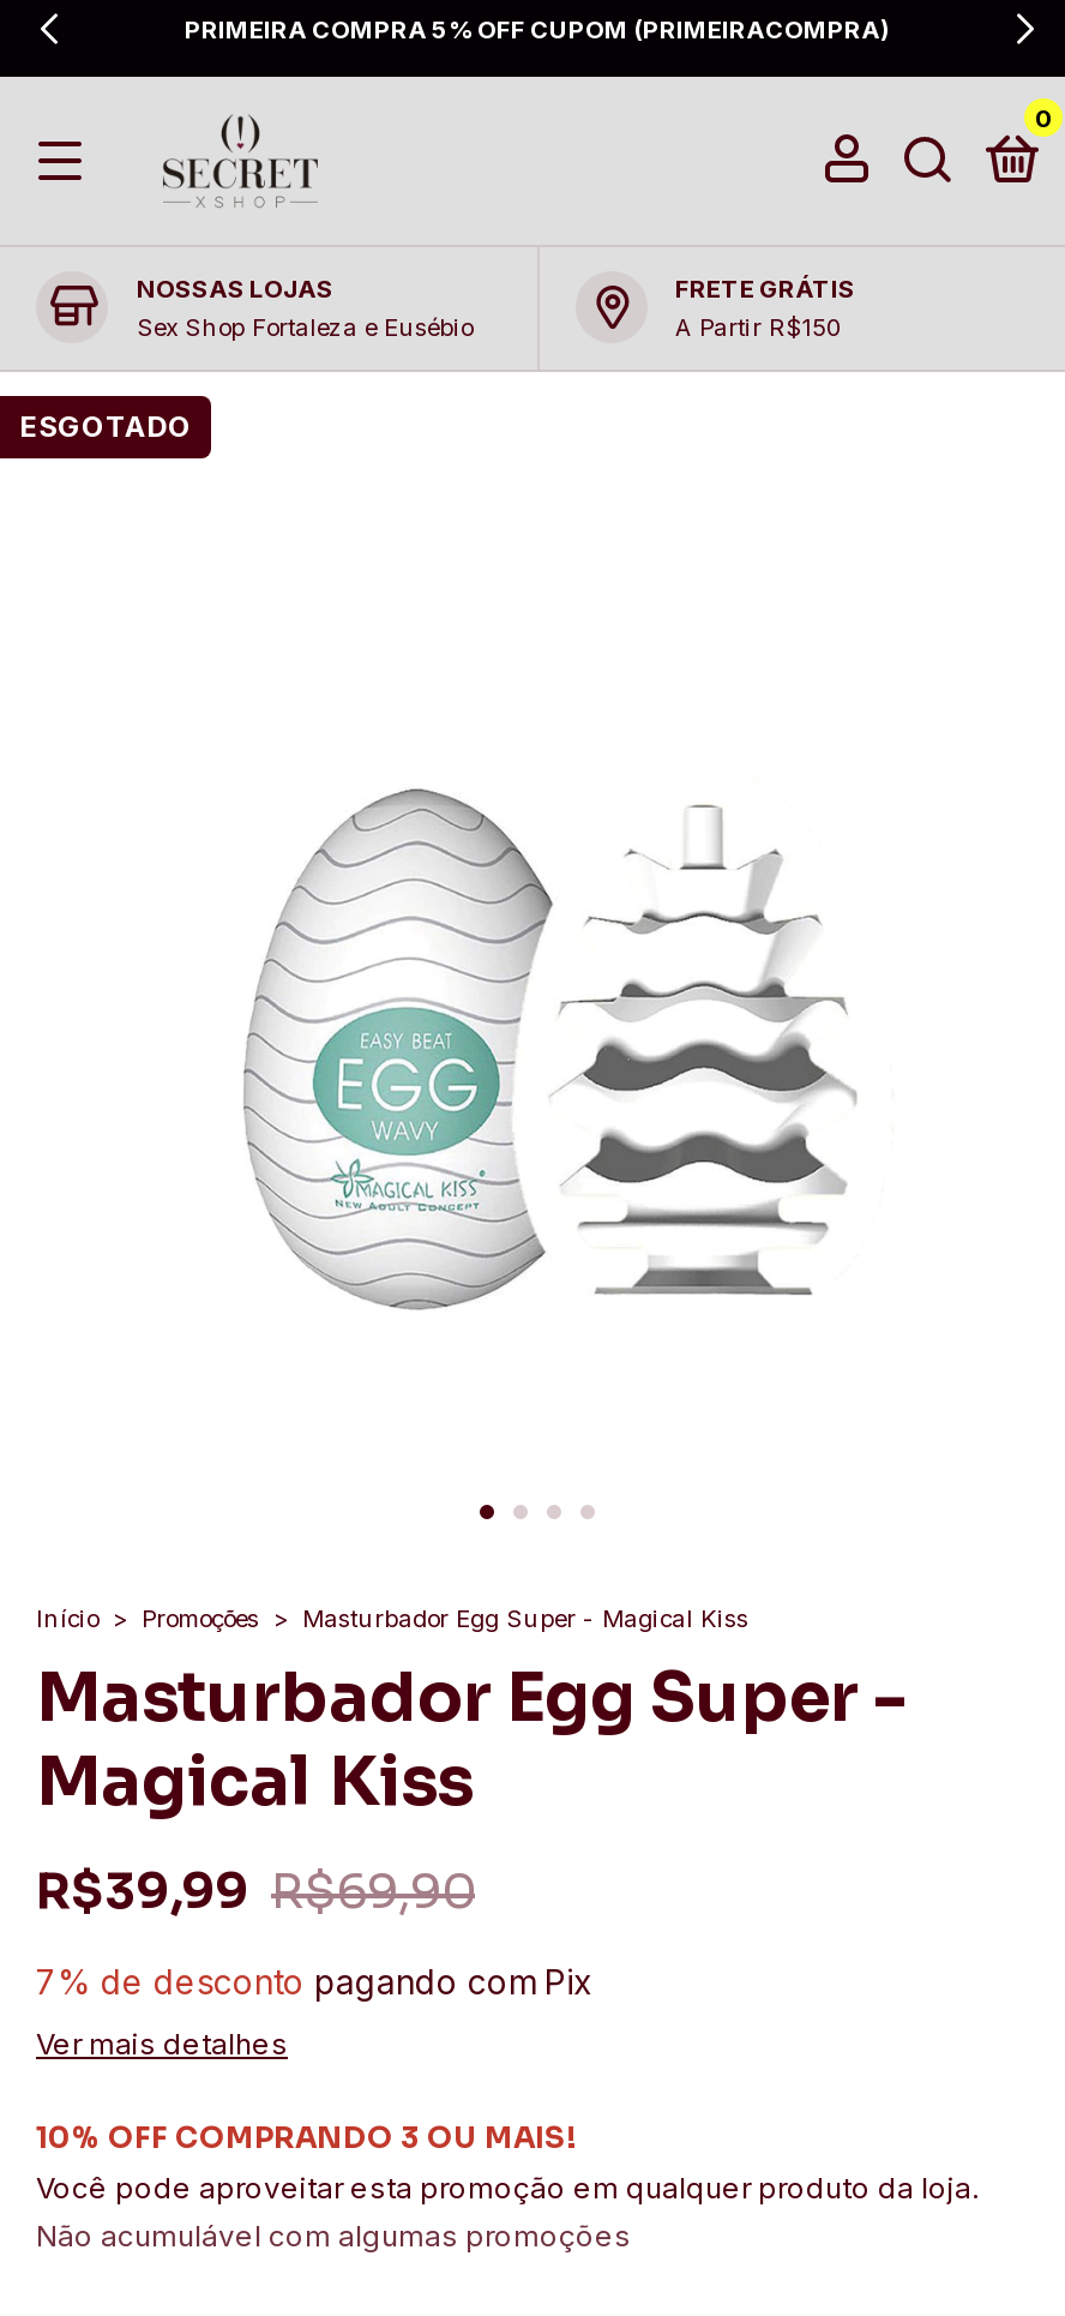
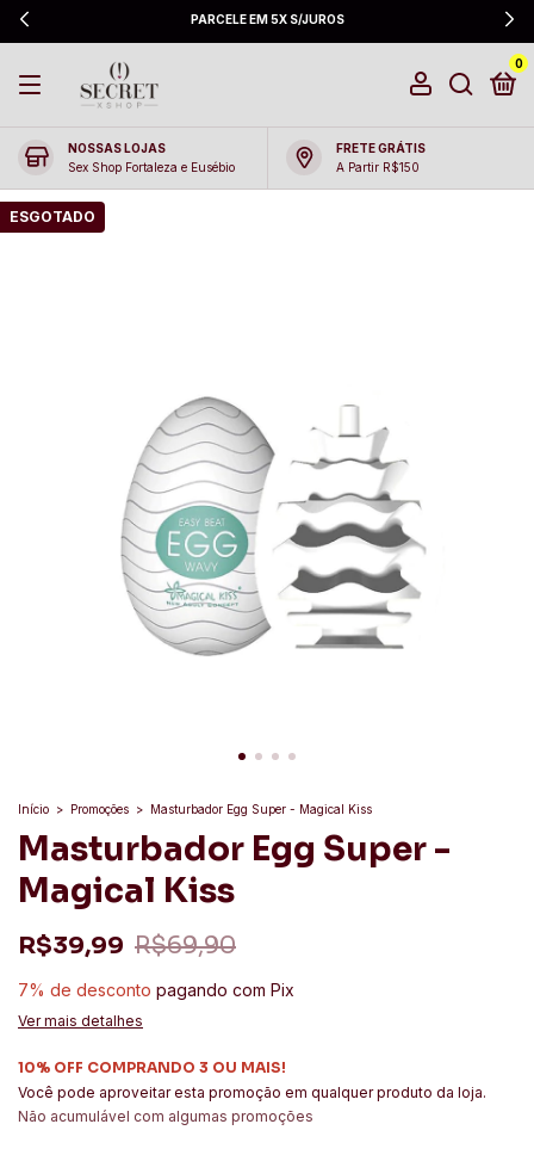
- PRIMEIRA COMPRA 5% OFF CUPOM (PRIMEIRACOMPRA)
+ PARCELE EM 5X S/JUROS
